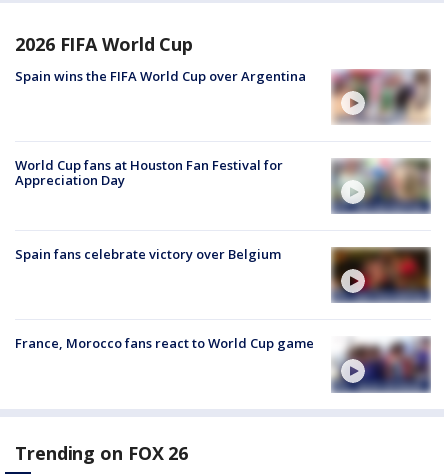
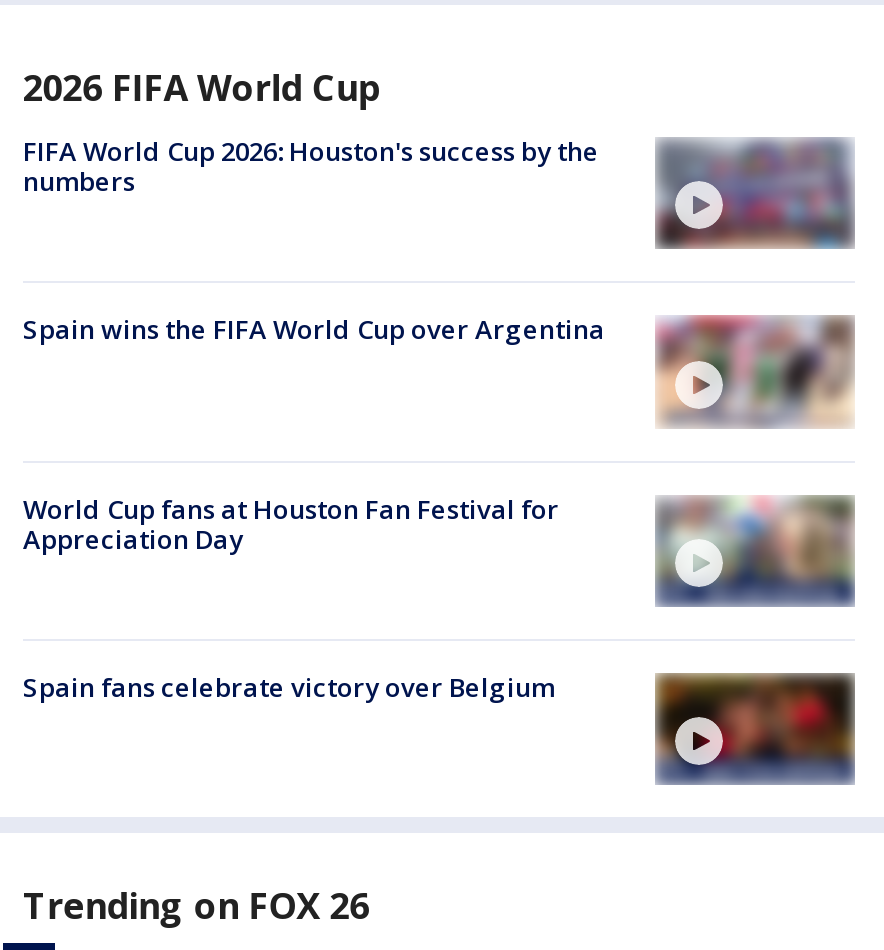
+ [image]
+ FIFA World Cup 2026: Houston's success by the
+ numbers

moved down: [image] | Spain wins the FIFA World Cup over Argentina | World Cup fans at Houston Fan Festival for | Appreciation Day | Spain fans celebrate victory over Belgium

moved down: [image]

- [image]
- France, Morocco fans react to World Cup game
